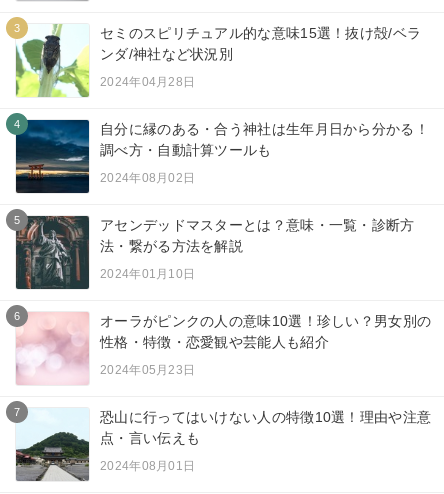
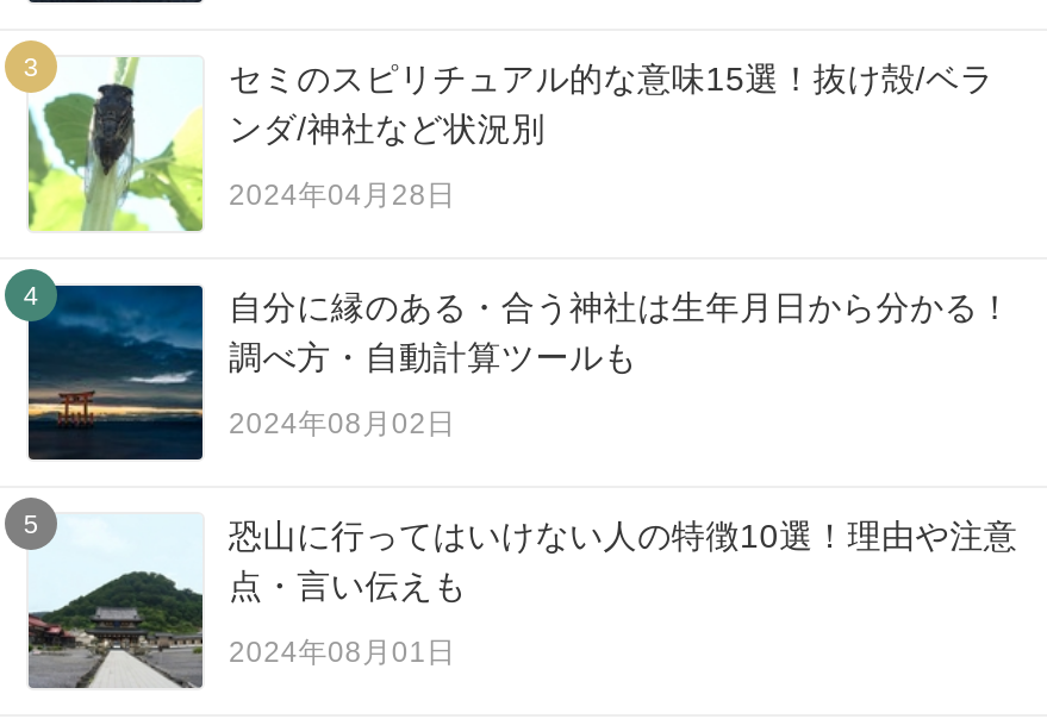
- [image]
- アセンデッドマスターとは？意味・一覧・診断方
- 法・繋がる方法を解説
- 2024年01月10日
- 6
- オーラがピンクの人の意味10選！珍しい？男女別の
- 性格・特徴・恋愛観や芸能人も紹介
- 2024年05月23日
- 7

- [image]
